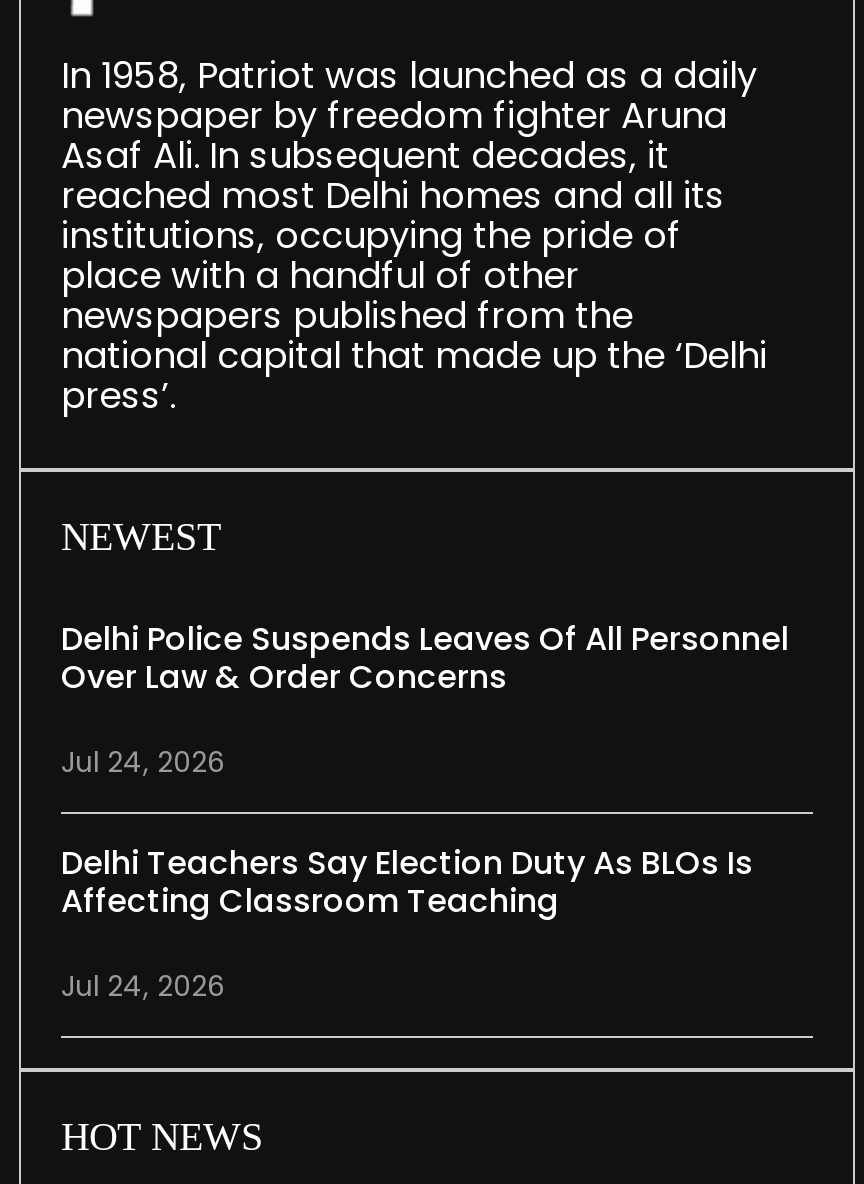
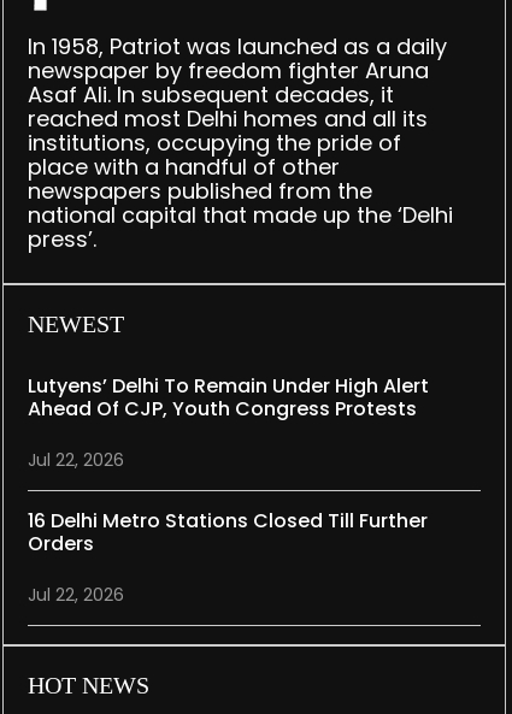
- Delhi Police Suspends Leaves Of All Personnel
- Over Law & Order Concerns
+ Lutyens’ Delhi To Remain Under High Alert
+ Ahead Of CJP, Youth Congress Protests

- Jul 24, 2026
+ Jul 22, 2026

- Delhi Teachers Say Election Duty As BLOs Is
- Affecting Classroom Teaching
+ 16 Delhi Metro Stations Closed Till Further
+ Orders

- Jul 24, 2026
+ Jul 22, 2026
